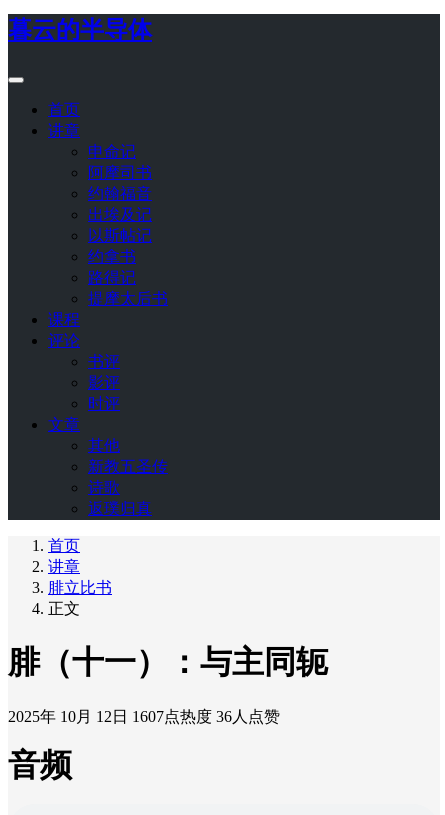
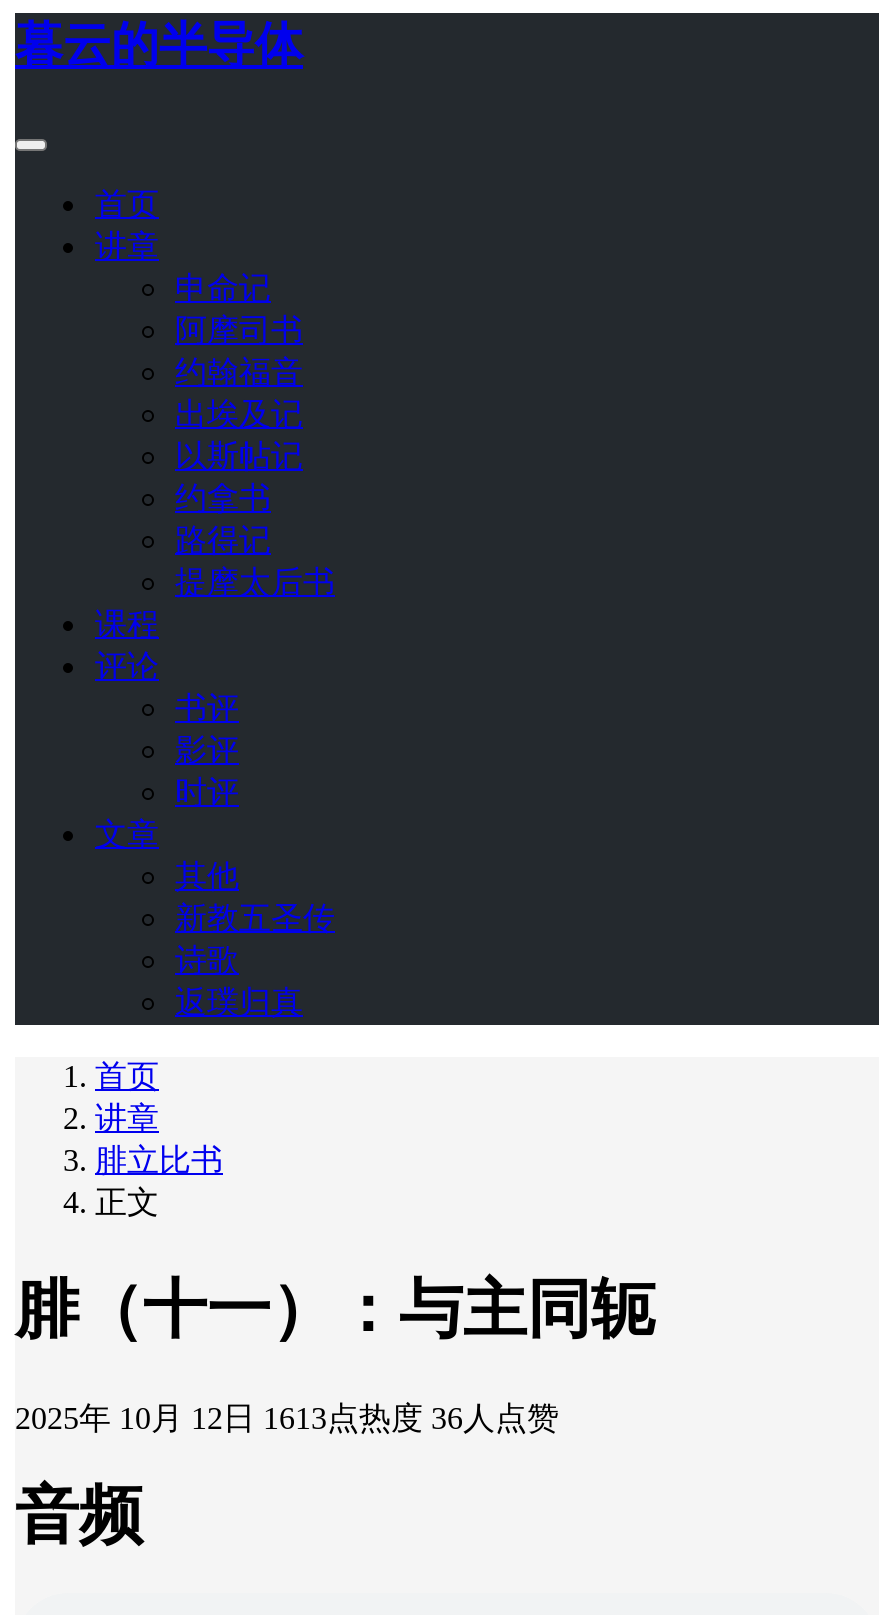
- 2025年 10月 12日 1607点热度 36人点赞
+ 2025年 10月 12日 1613点热度 36人点赞
